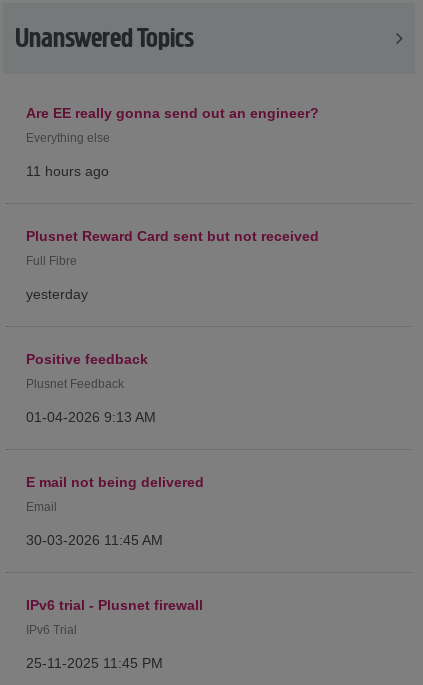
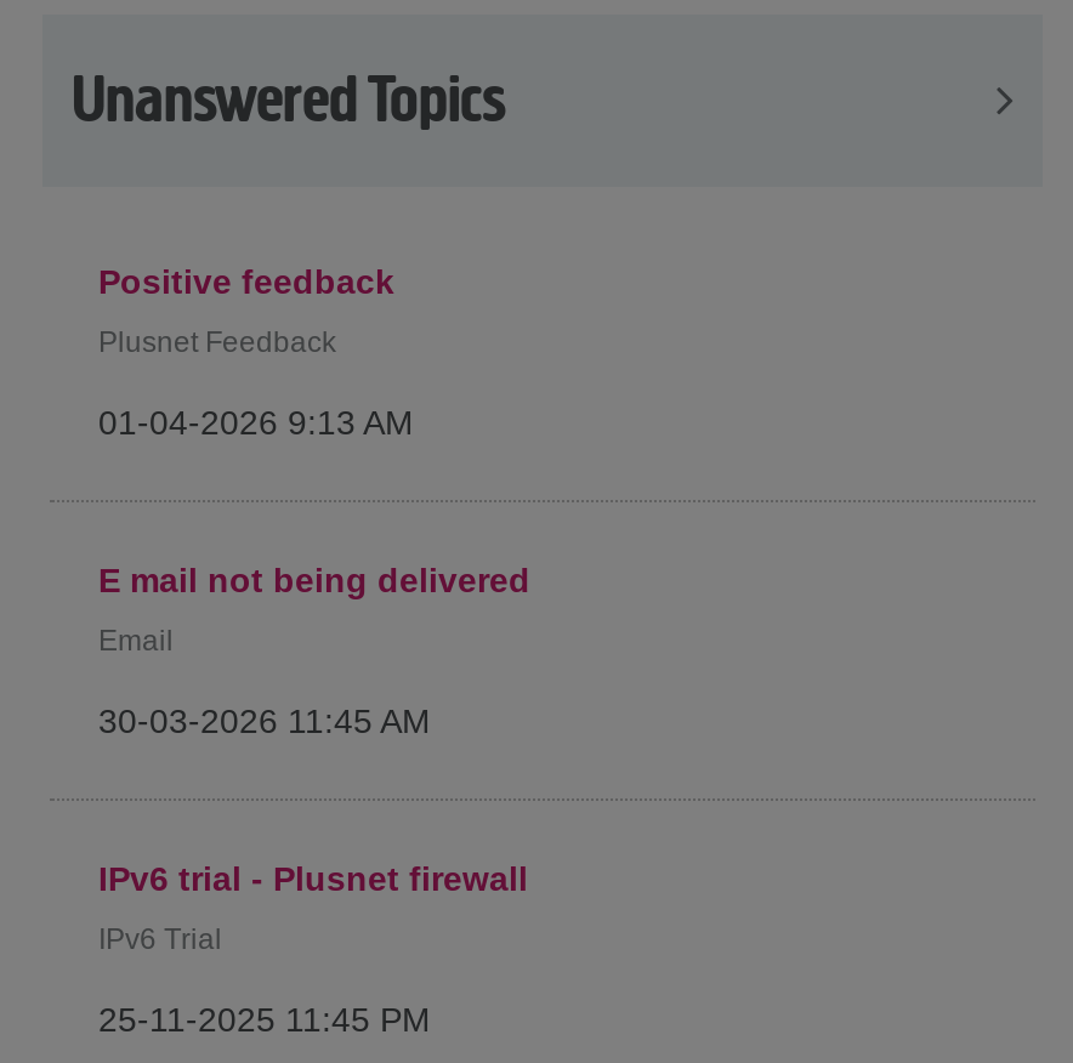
- Are EE really gonna send out an engineer?
- Everything else
- 11 hours ago

- Plusnet Reward Card sent but not received
- Full Fibre
- yesterday
